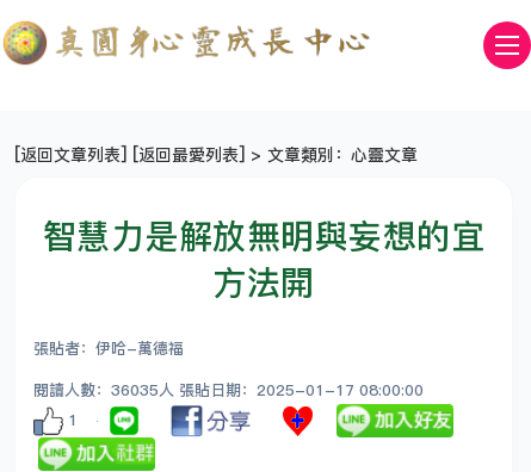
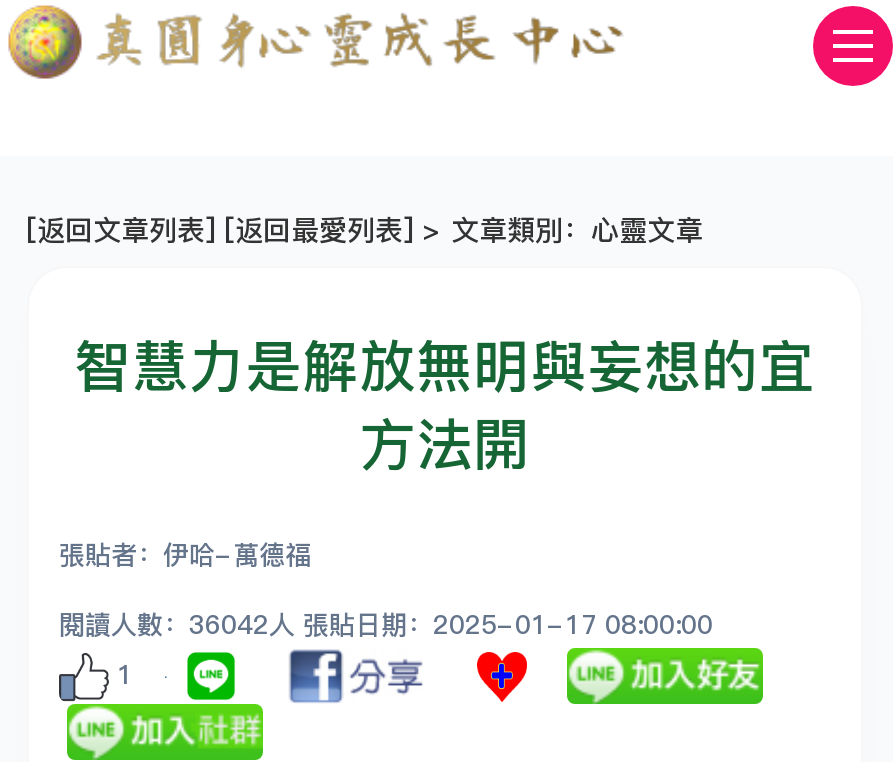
- 閱讀人數：36035人 張貼日期：2025-01-17 08:00:00
+ 閱讀人數：36042人 張貼日期：2025-01-17 08:00:00
